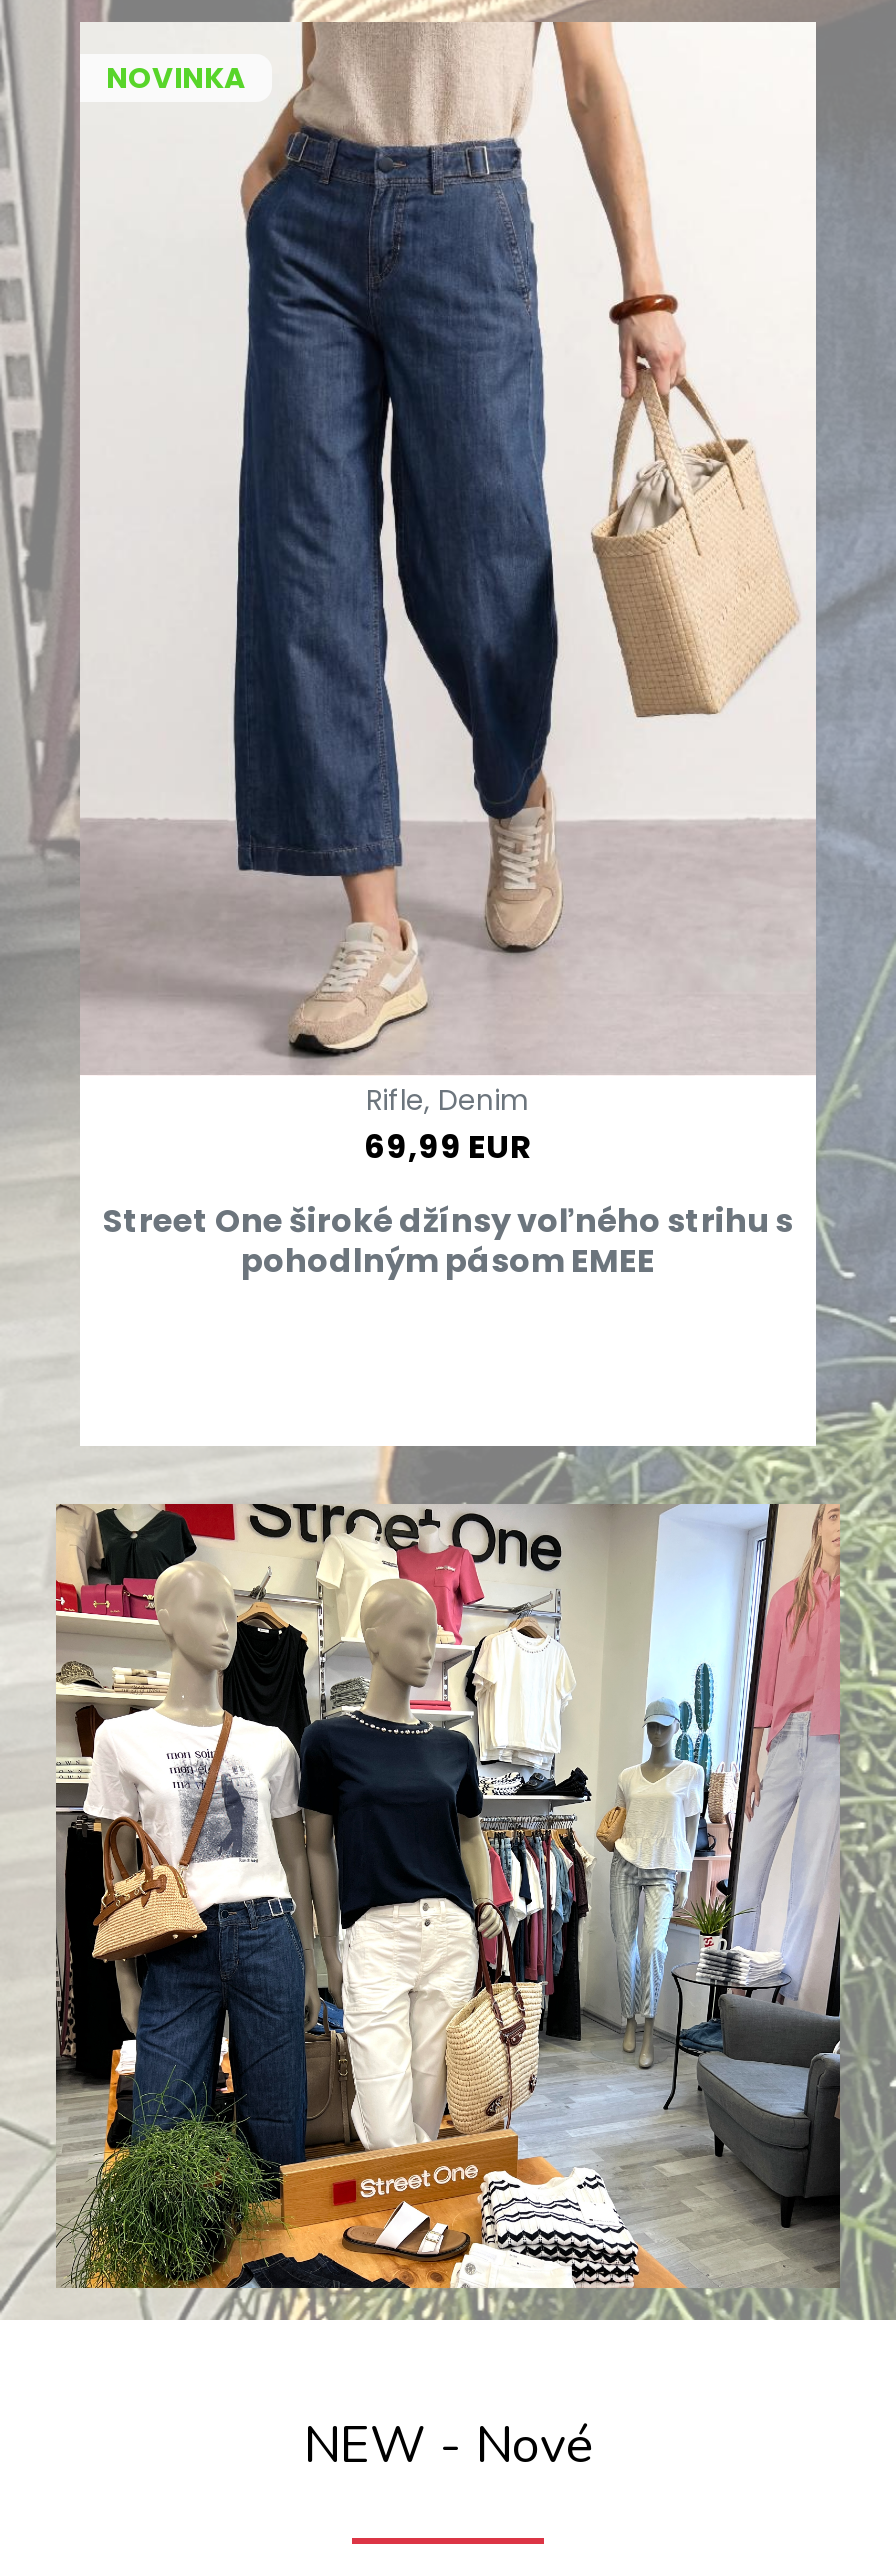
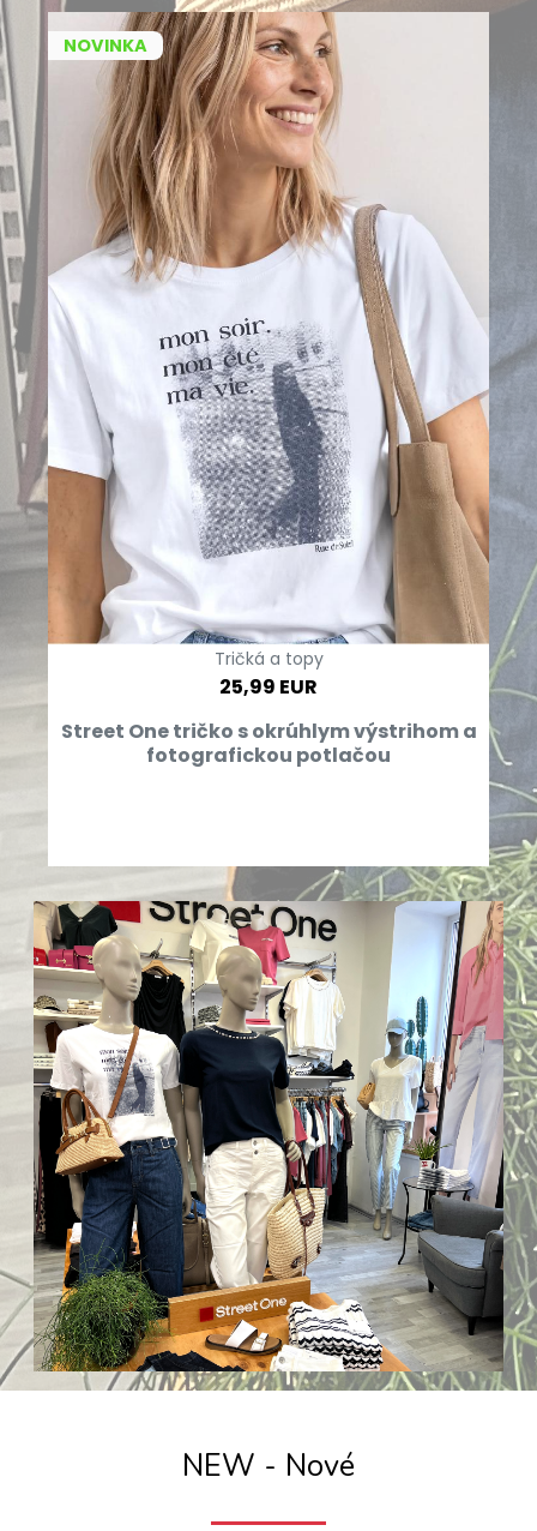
- [image]
- Rifle, Denim
- 69,99 EUR
+ [image]
+ Tričká a topy
+ 25,99 EUR

- Street One široké džínsy voľného strihu s
- pohodlným pásom EMEE
+ Street One tričko s okrúhlym výstrihom a
+ fotografickou potlačou
